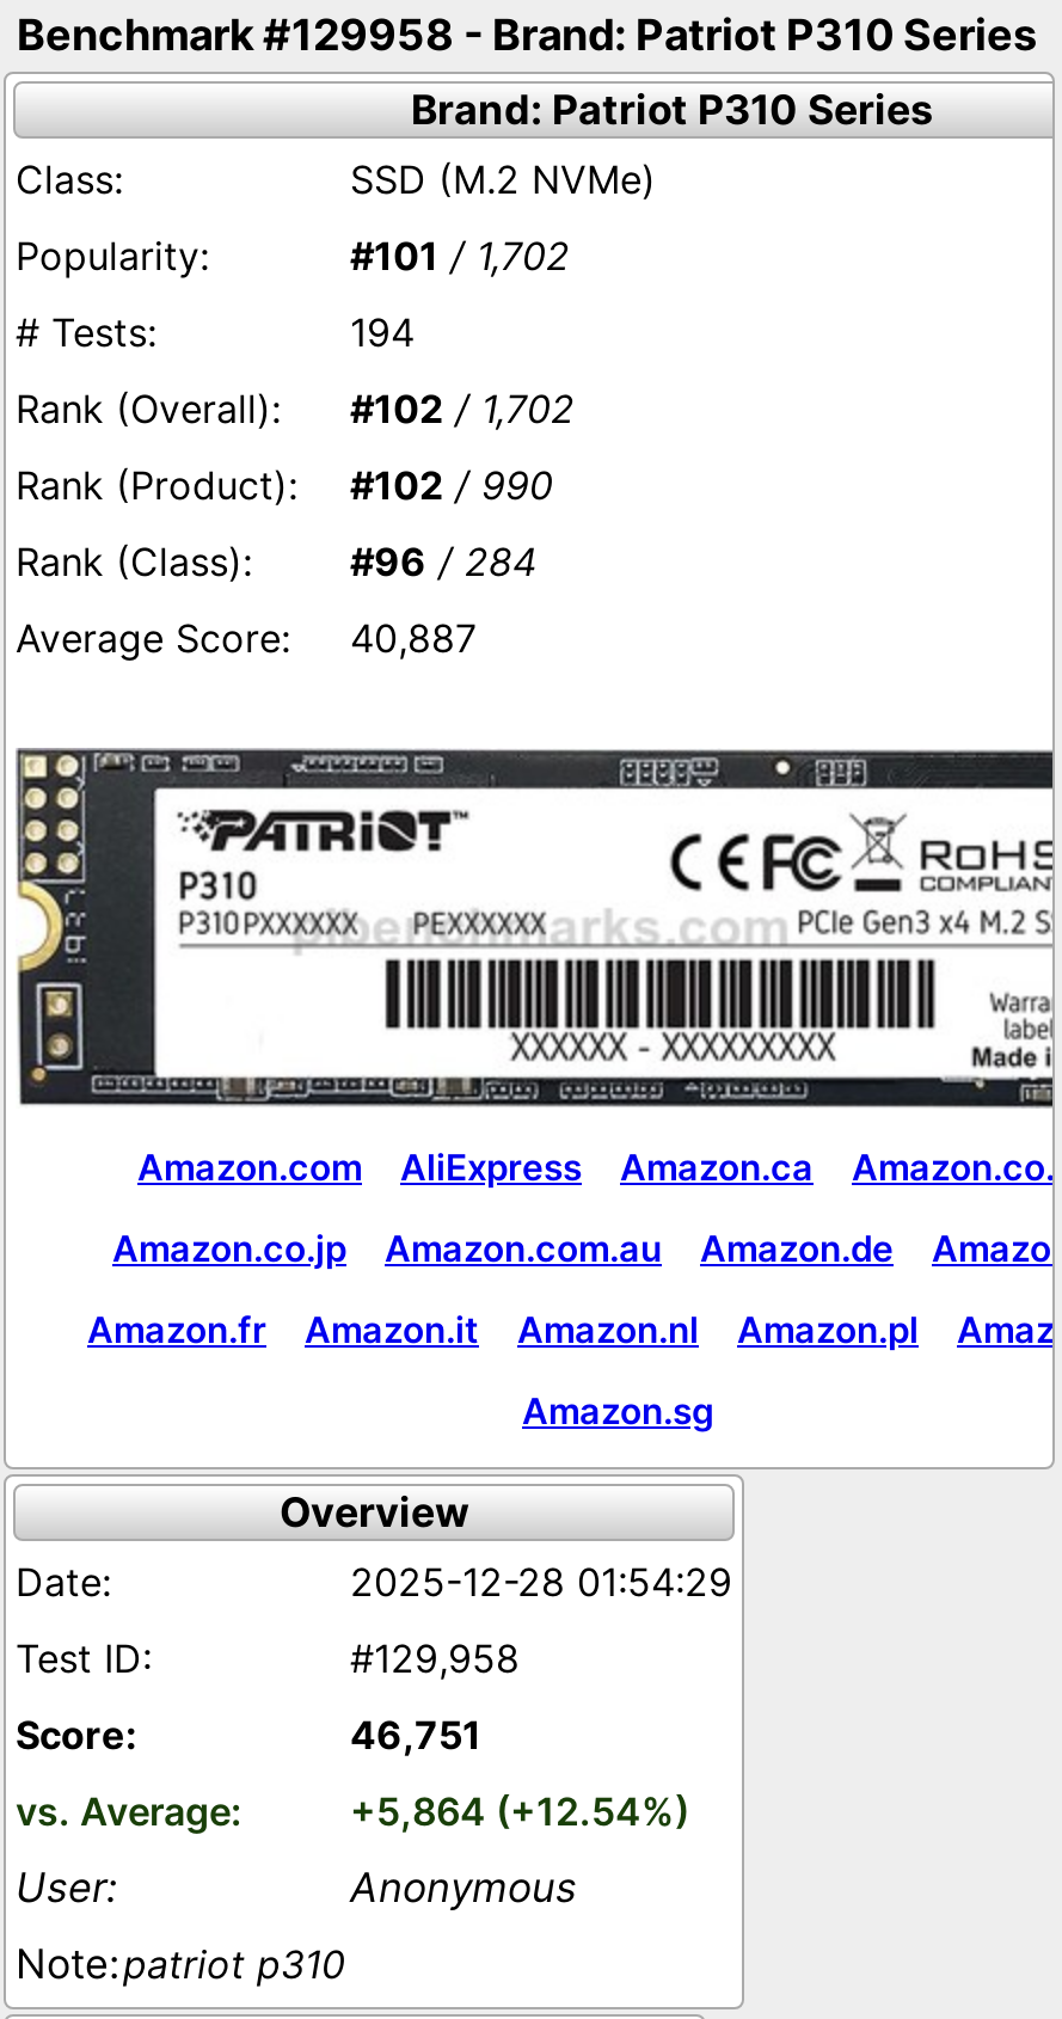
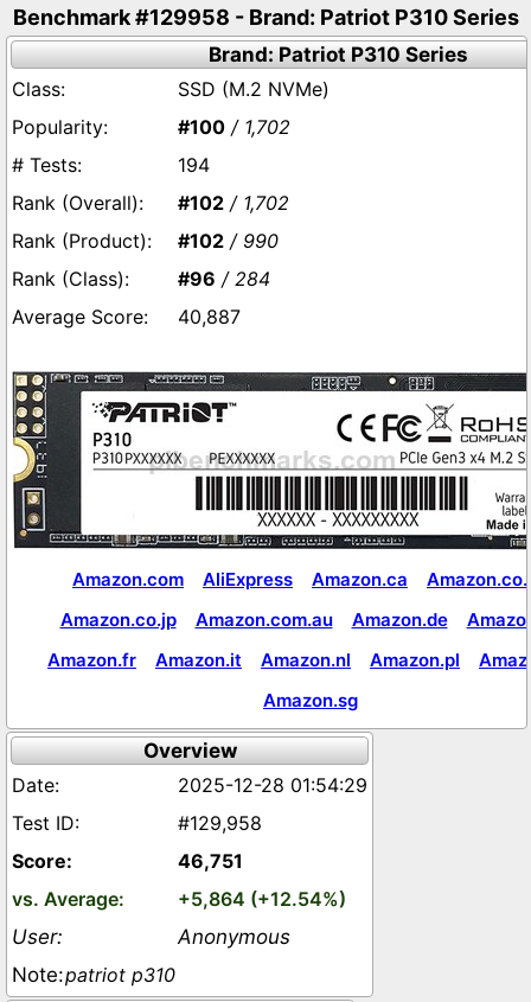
- #101 / 1,702
+ #100 / 1,702
